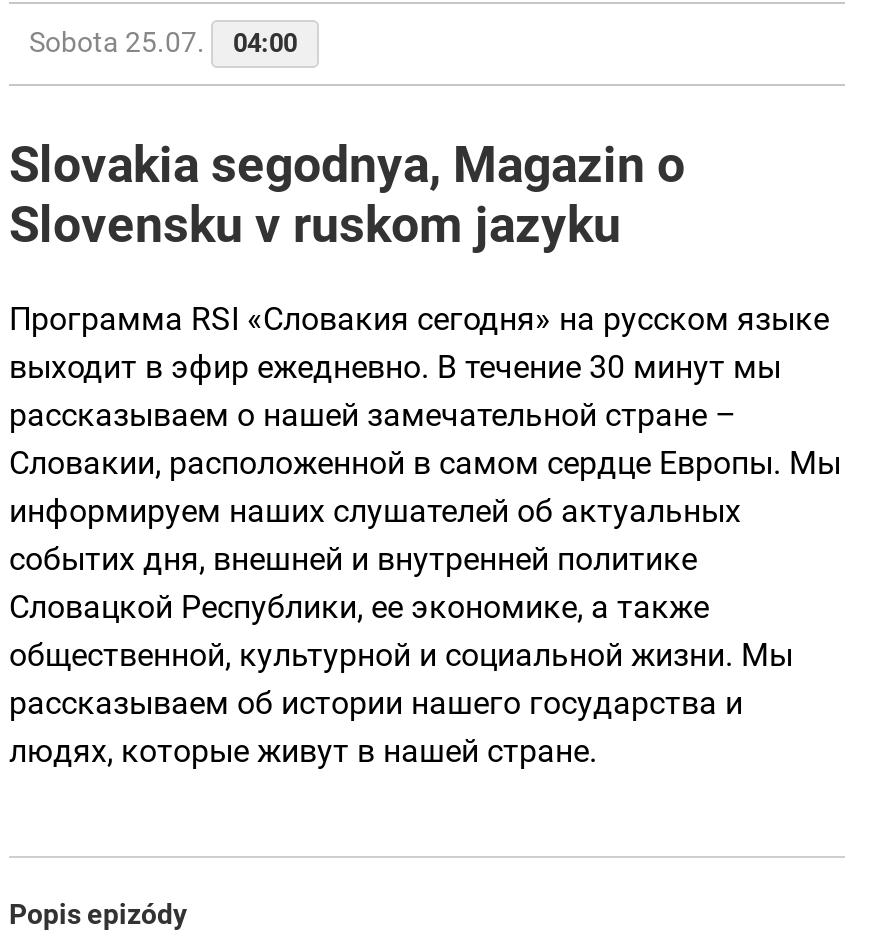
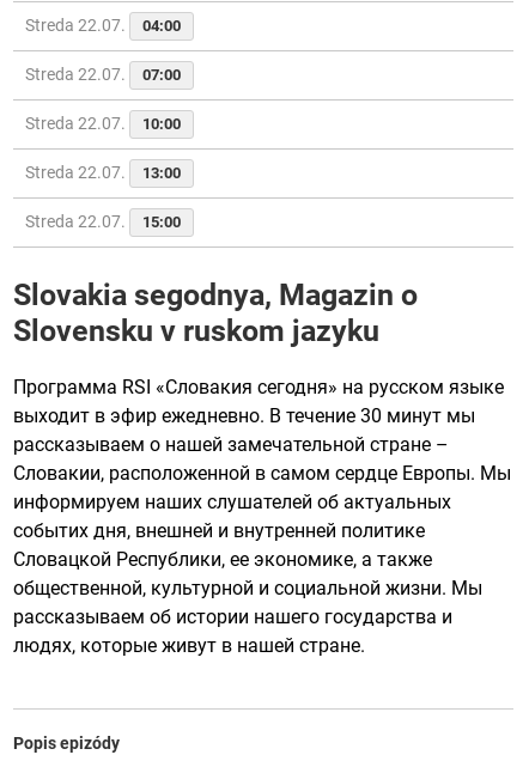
- Sobota 25.07. 04:00
+ Streda 22.07. 04:00

+ Streda 22.07.
+ 07:00
+ Streda 22.07.
+ 10:00
+ Streda 22.07.
+ 13:00
+ Streda 22.07.
+ 15:00
